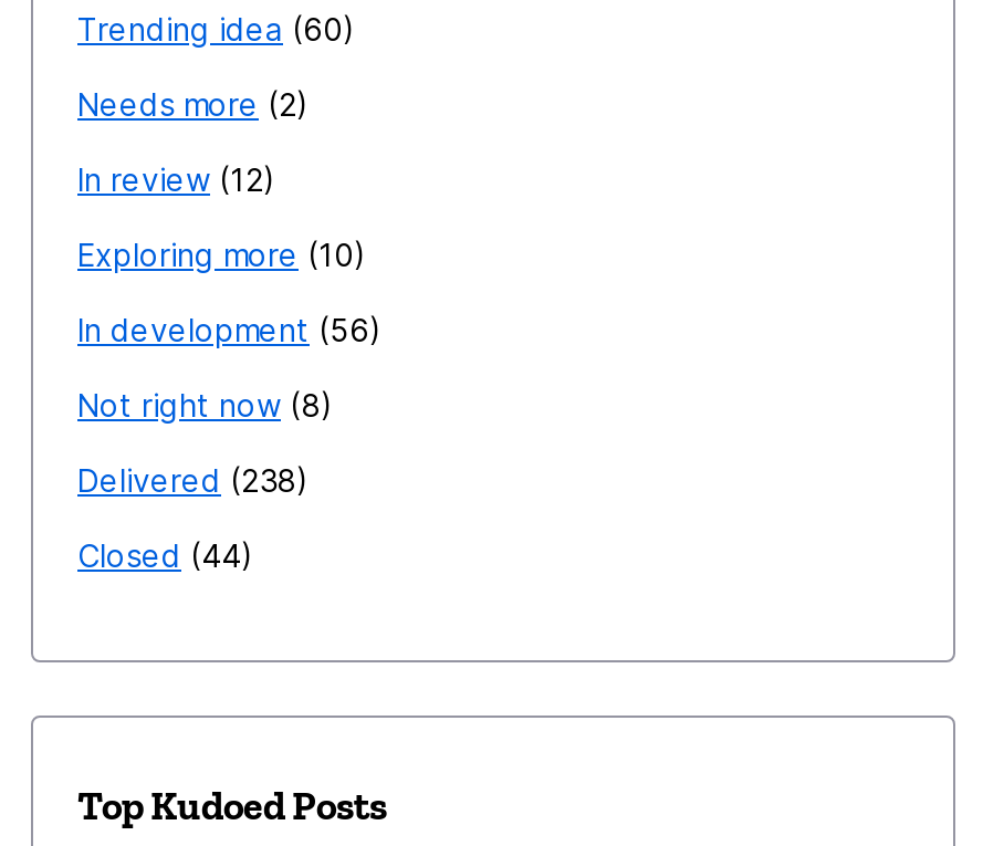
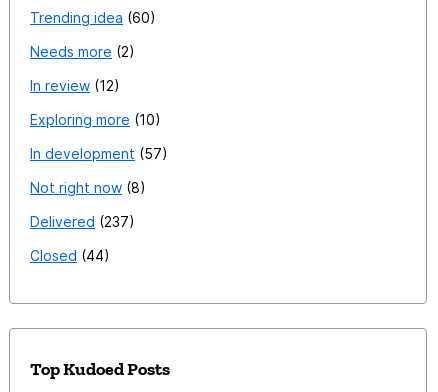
- In development 56
+ In development 57

- Delivered 238
+ Delivered 237
